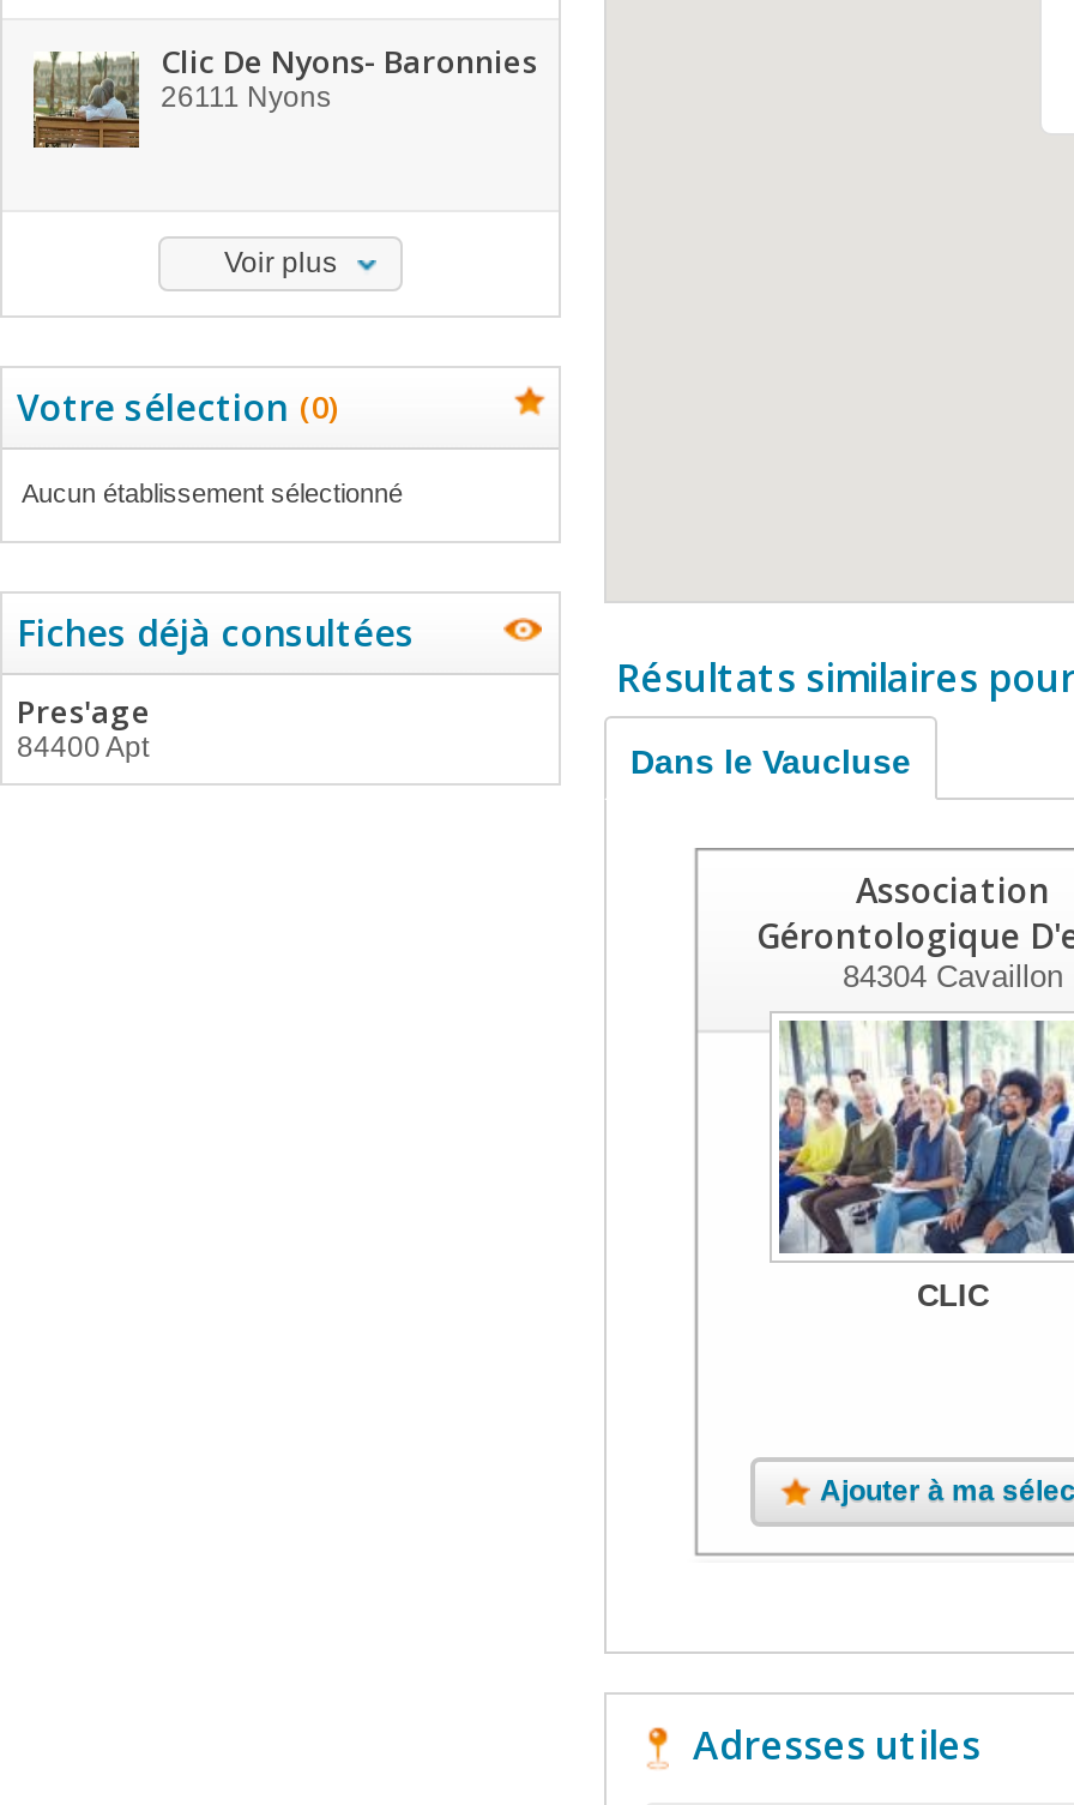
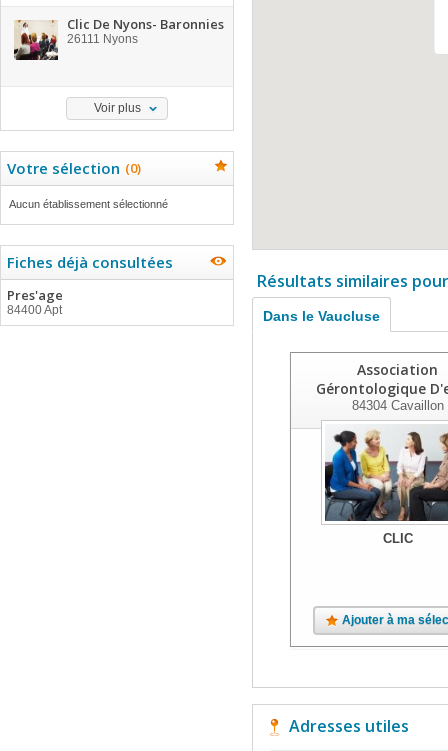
- [image]
+ [image]

- [image]
+ [image]
